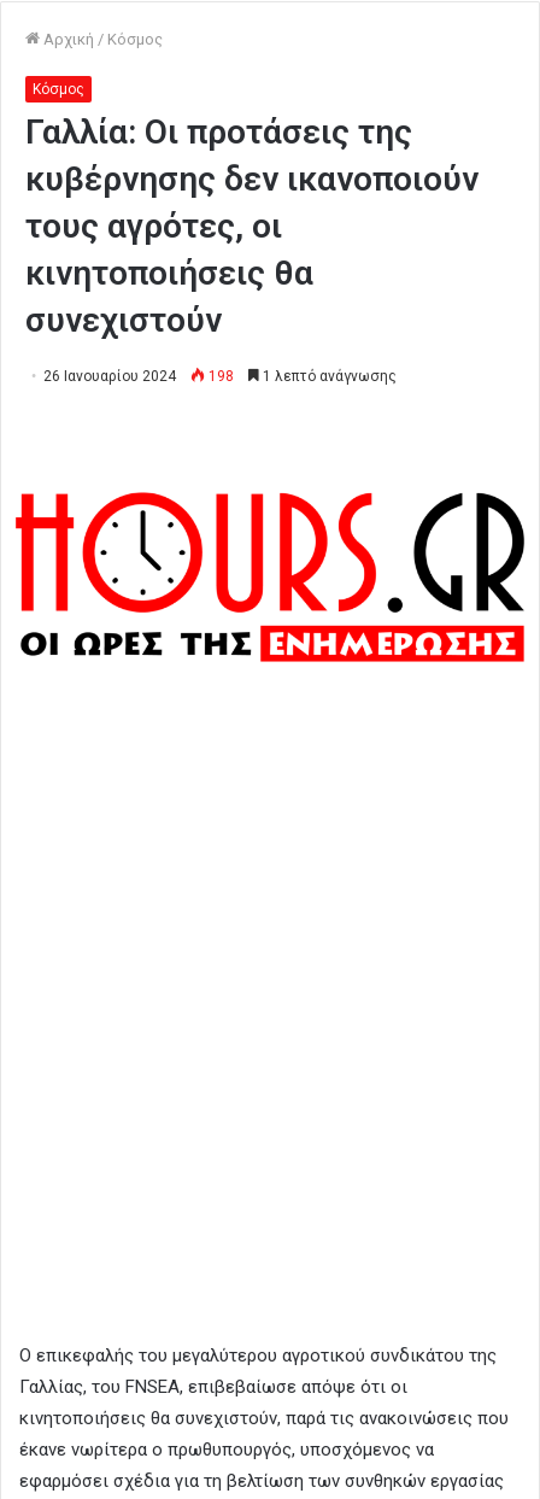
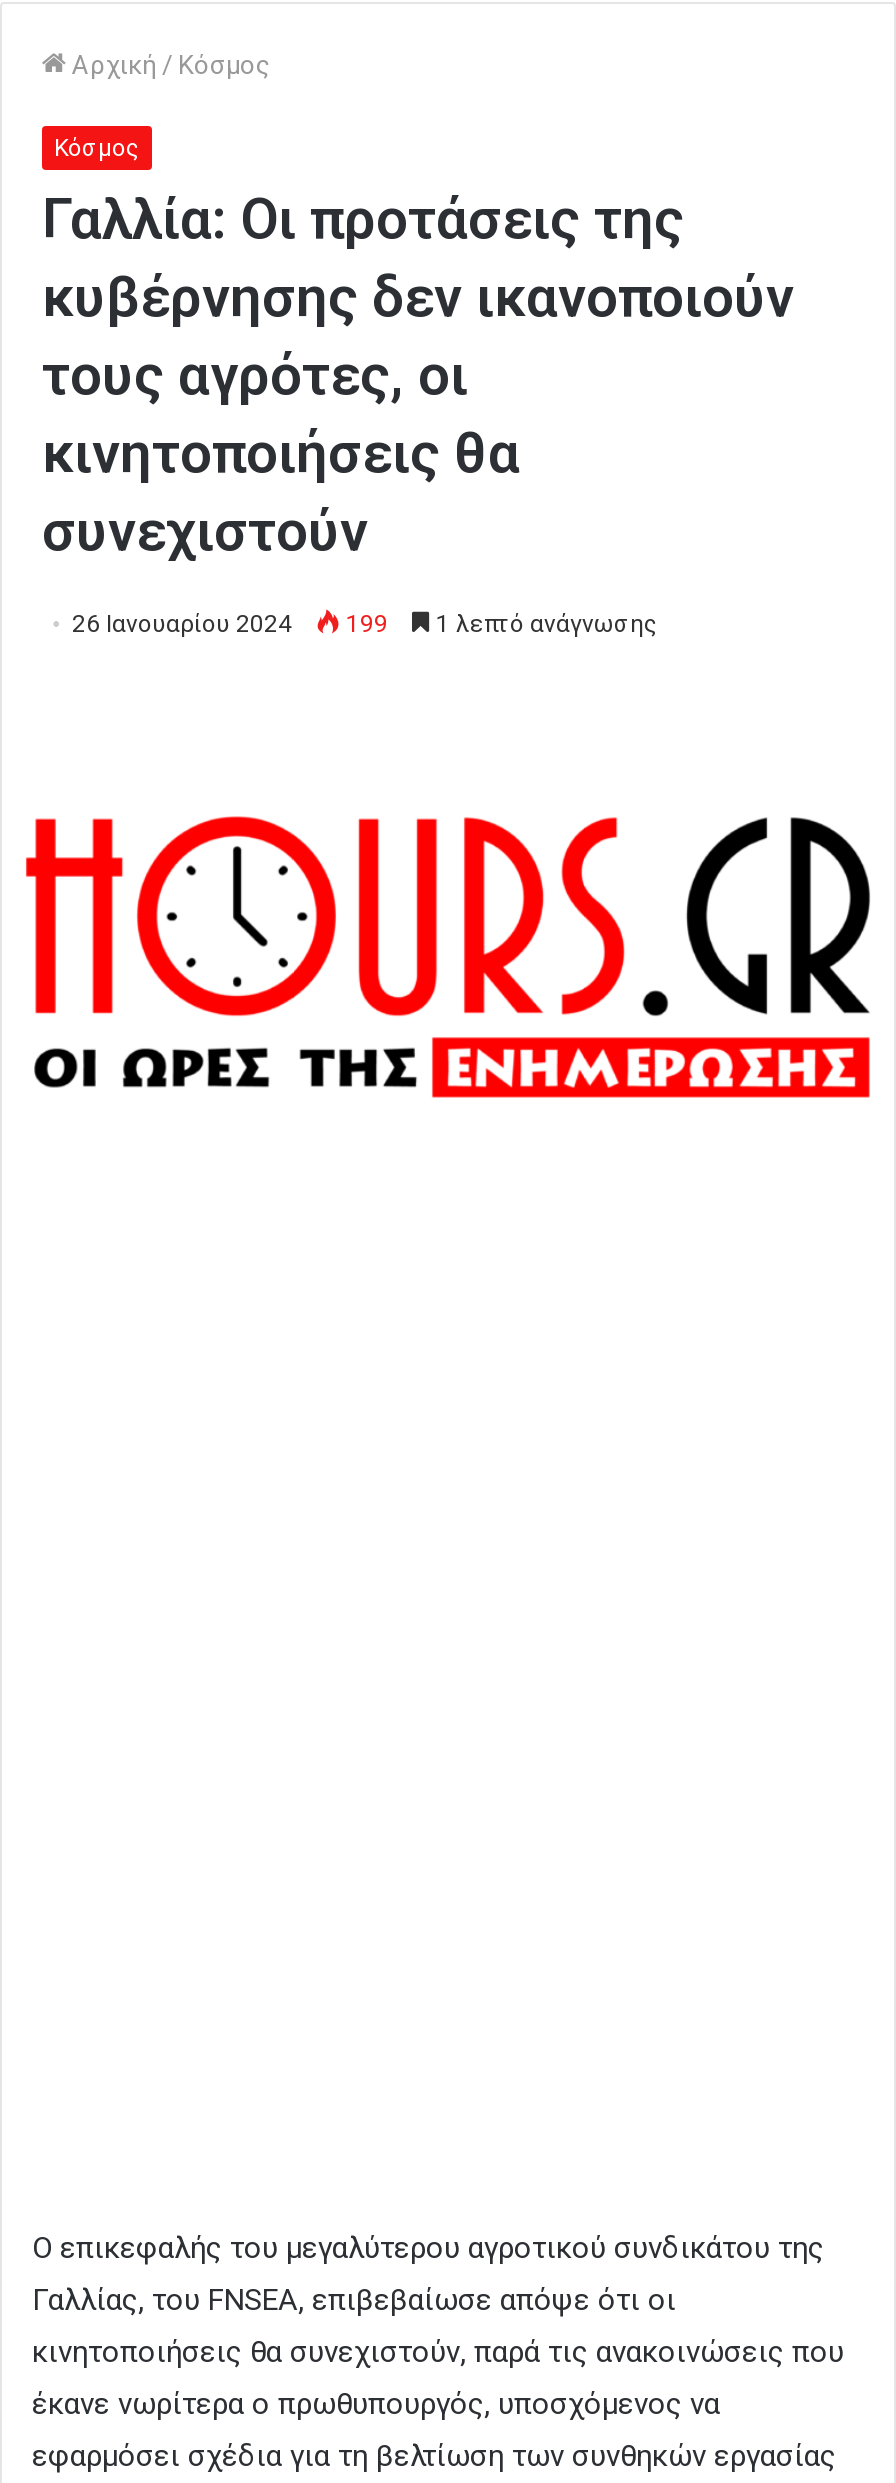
- 26 Ιανουαρίου 2024 198 1 λεπτό ανάγνωσης
+ 26 Ιανουαρίου 2024 199 1 λεπτό ανάγνωσης
